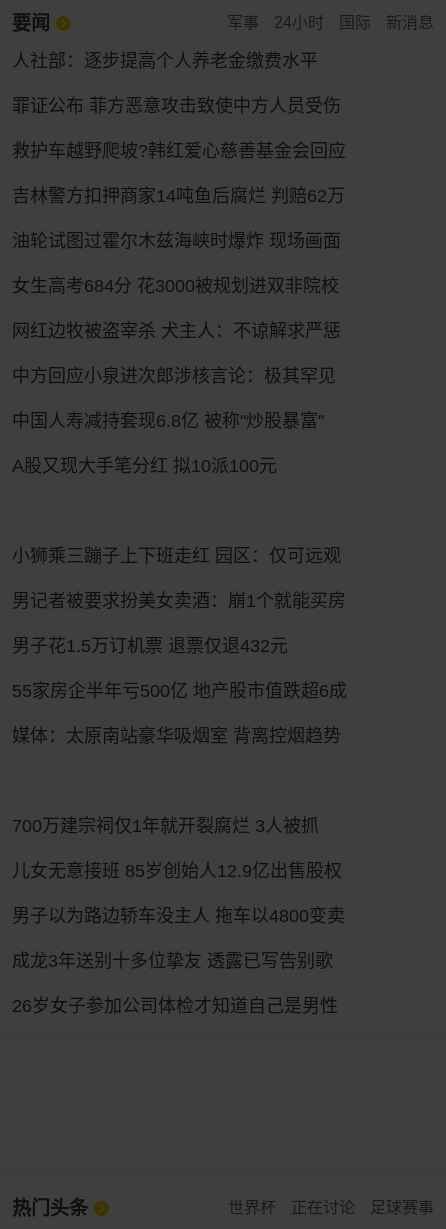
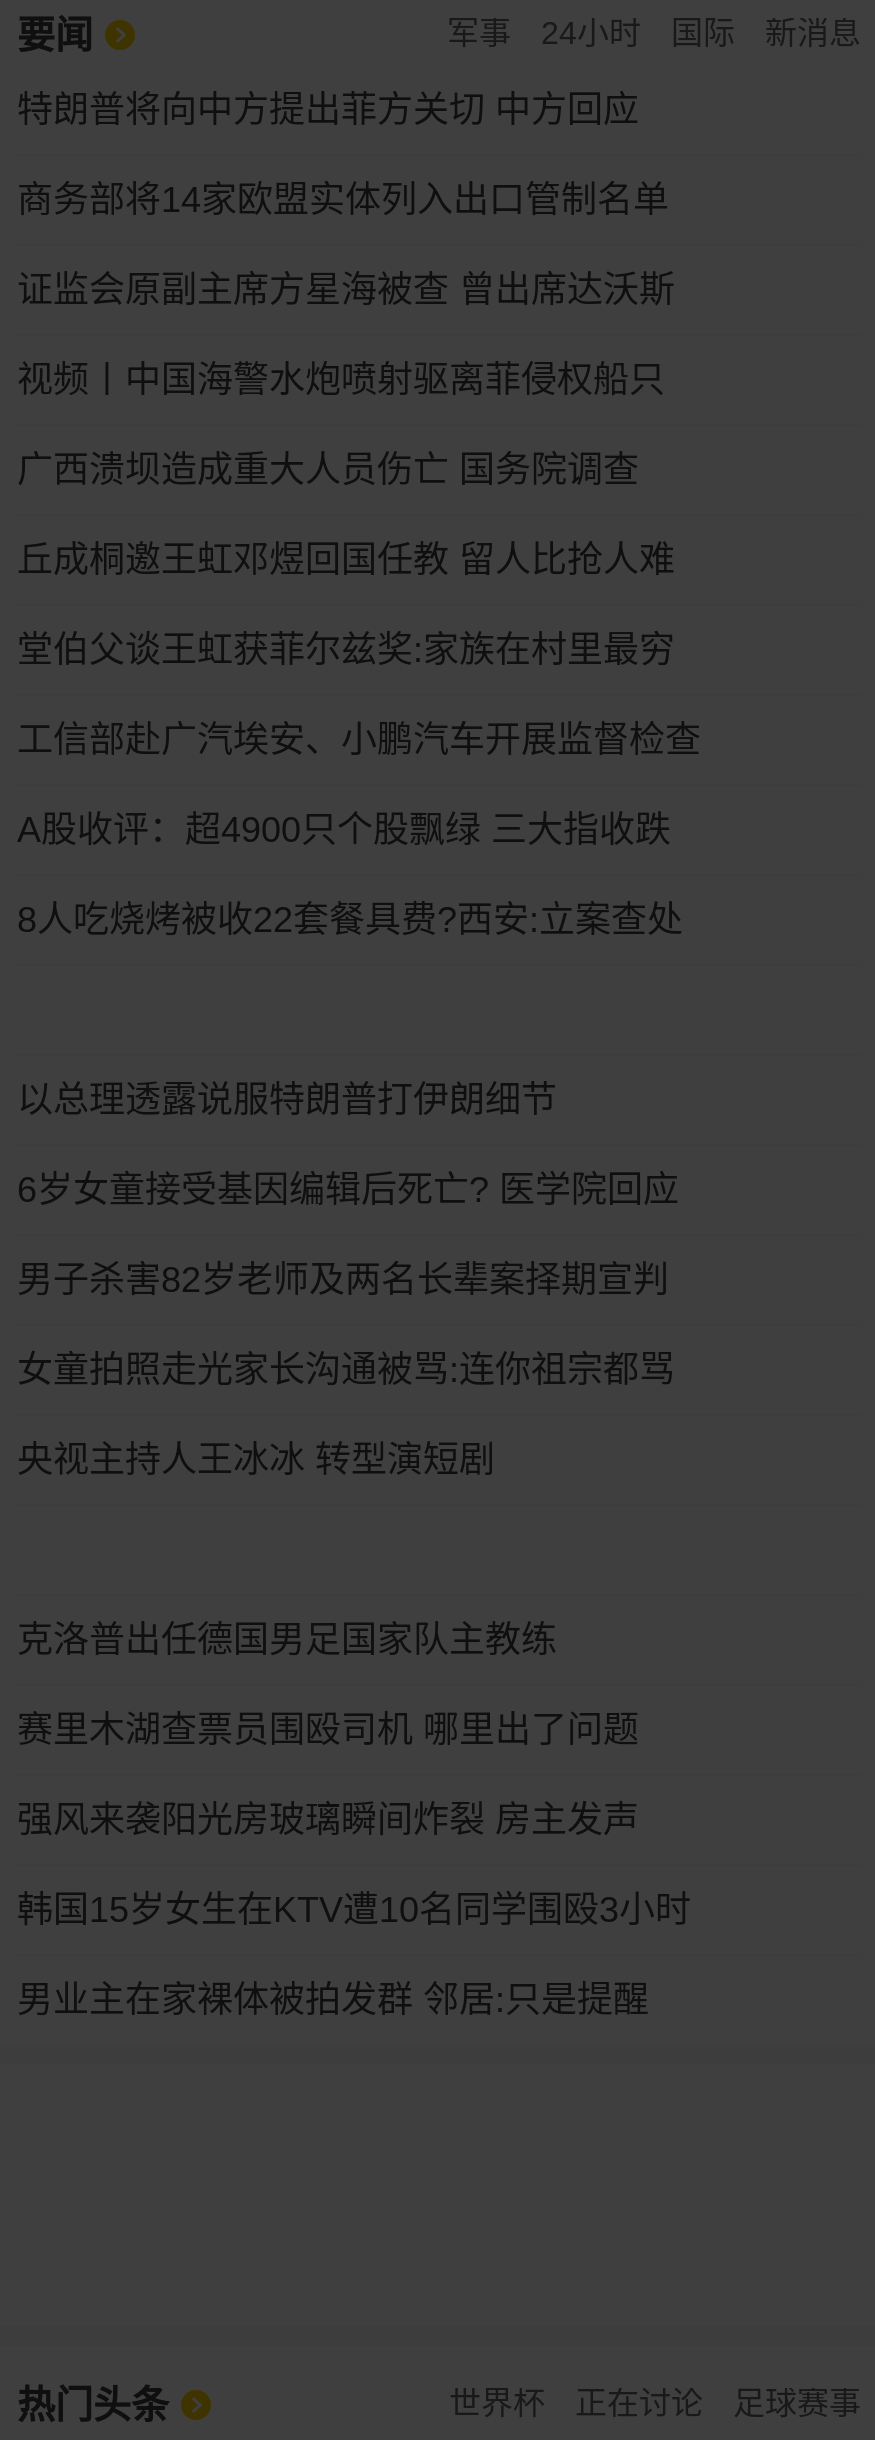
- 人社部：逐步提高个人养老金缴费水平
+ 特朗普将向中方提出菲方关切 中方回应

- 罪证公布 菲方恶意攻击致使中方人员受伤
+ 商务部将14家欧盟实体列入出口管制名单

- 救护车越野爬坡?韩红爱心慈善基金会回应
+ 证监会原副主席方星海被查 曾出席达沃斯

- 吉林警方扣押商家14吨鱼后腐烂 判赔62万
+ 视频丨中国海警水炮喷射驱离菲侵权船只

- 油轮试图过霍尔木兹海峡时爆炸 现场画面
+ 广西溃坝造成重大人员伤亡 国务院调查

- 女生高考684分 花3000被规划进双非院校
+ 丘成桐邀王虹邓煜回国任教 留人比抢人难

- 网红边牧被盗宰杀 犬主人：不谅解求严惩
+ 堂伯父谈王虹获菲尔兹奖:家族在村里最穷

- 中方回应小泉进次郎涉核言论：极其罕见
+ 工信部赴广汽埃安、小鹏汽车开展监督检查

- 中国人寿减持套现6.8亿 被称"炒股暴富"
+ A股收评：超4900只个股飘绿 三大指收跌

- A股又现大手笔分红 拟10派100元
+ 8人吃烧烤被收22套餐具费?西安:立案查处

- 小狮乘三蹦子上下班走红 园区：仅可远观
+ 以总理透露说服特朗普打伊朗细节

- 男记者被要求扮美女卖酒：崩1个就能买房
+ 6岁女童接受基因编辑后死亡? 医学院回应

- 男子花1.5万订机票 退票仅退432元
+ 男子杀害82岁老师及两名长辈案择期宣判

- 55家房企半年亏500亿 地产股市值跌超6成
+ 女童拍照走光家长沟通被骂:连你祖宗都骂

- 媒体：太原南站豪华吸烟室 背离控烟趋势
+ 央视主持人王冰冰 转型演短剧

- 700万建宗祠仅1年就开裂腐烂 3人被抓
+ 克洛普出任德国男足国家队主教练

- 儿女无意接班 85岁创始人12.9亿出售股权
+ 赛里木湖查票员围殴司机 哪里出了问题

- 男子以为路边轿车没主人 拖车以4800变卖
+ 强风来袭阳光房玻璃瞬间炸裂 房主发声

- 成龙3年送别十多位挚友 透露已写告别歌
+ 韩国15岁女生在KTV遭10名同学围殴3小时

- 26岁女子参加公司体检才知道自己是男性
+ 男业主在家裸体被拍发群 邻居:只是提醒
